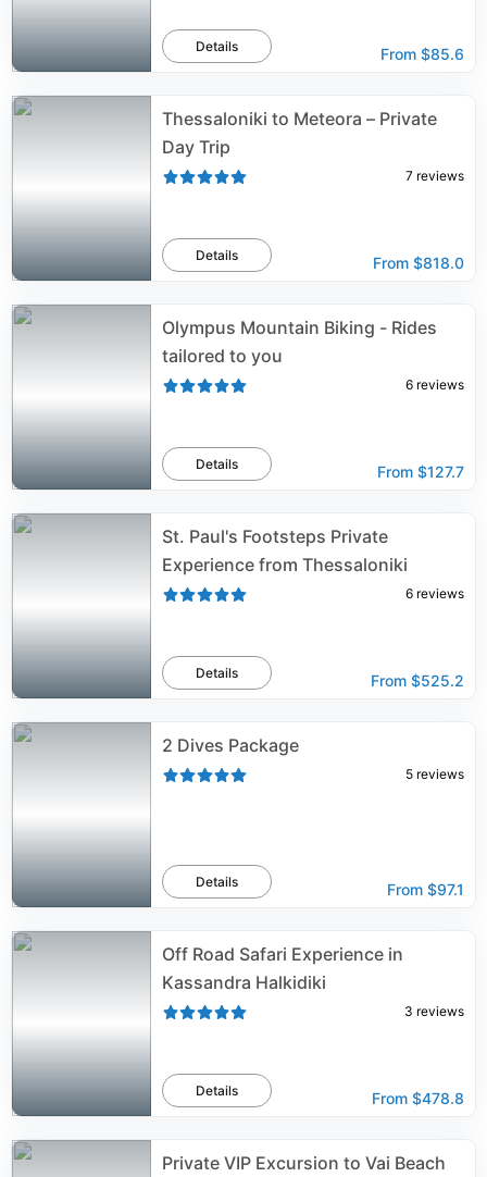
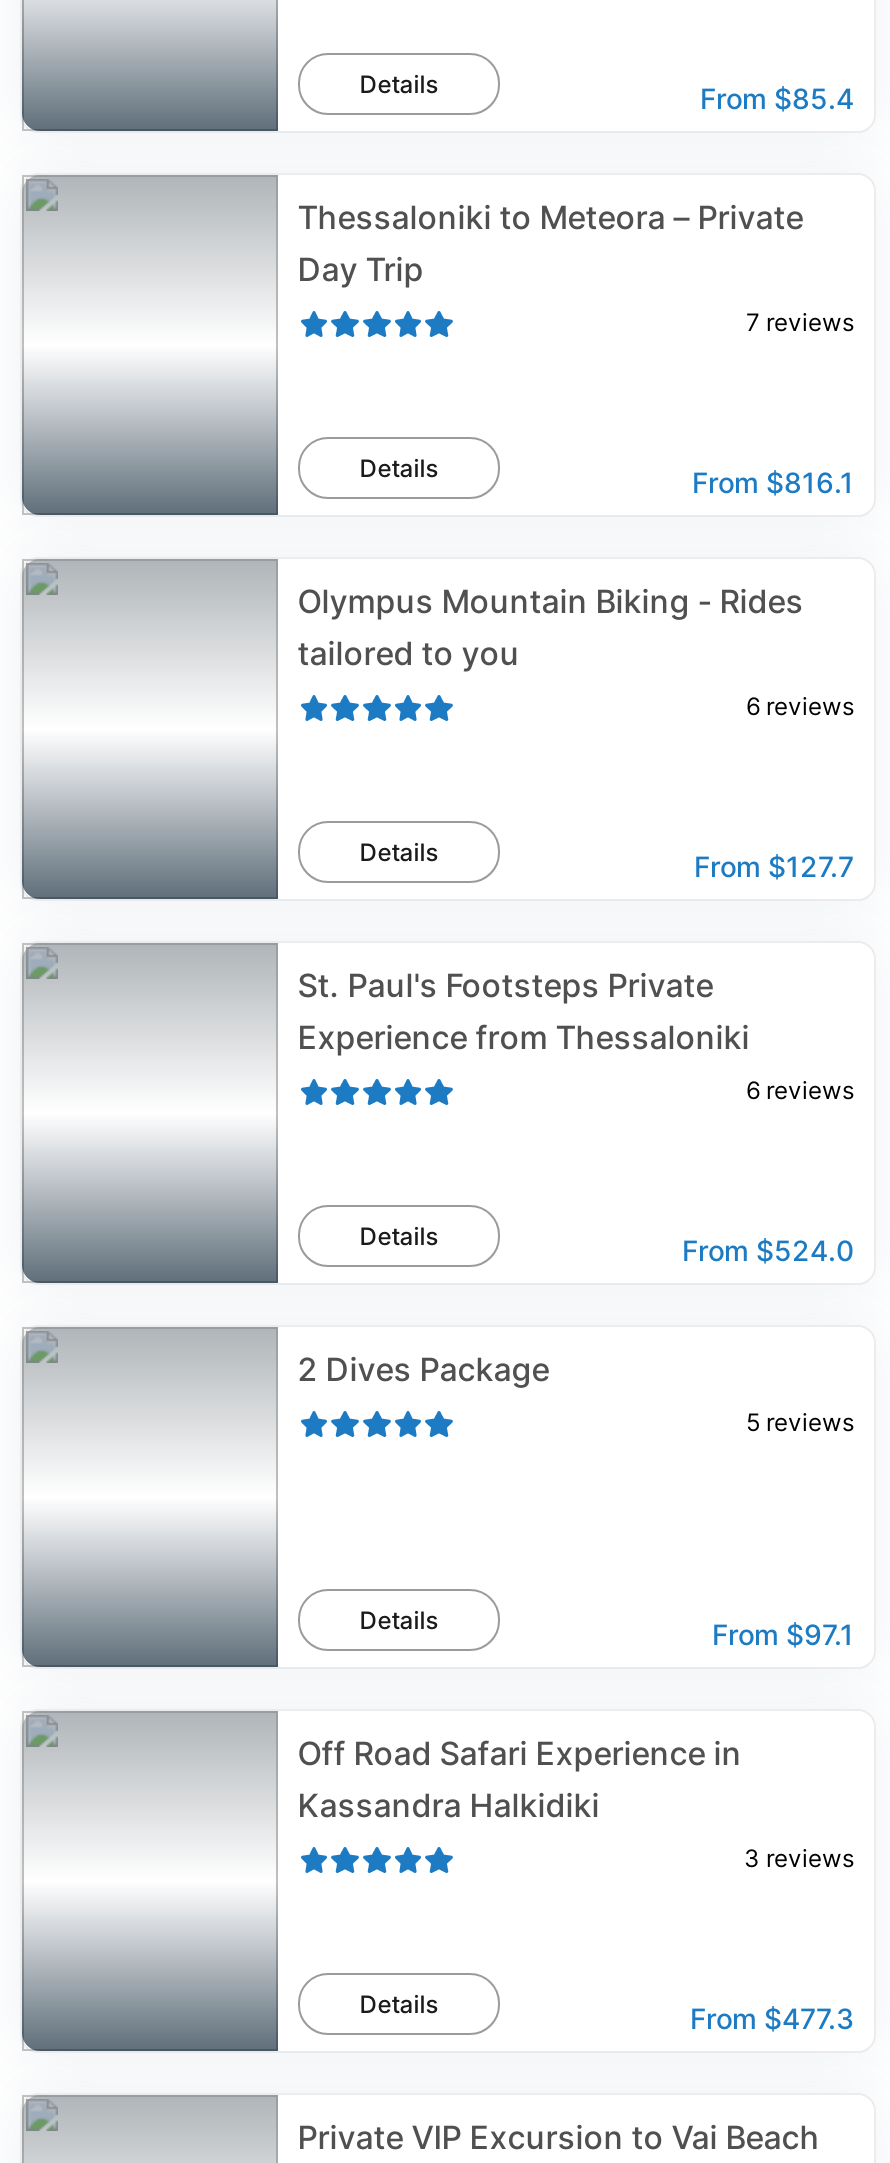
- From $85.6
+ From $85.4

- From $818.0
+ From $816.1

- From $525.2
+ From $524.0

- From $478.8
+ From $477.3
